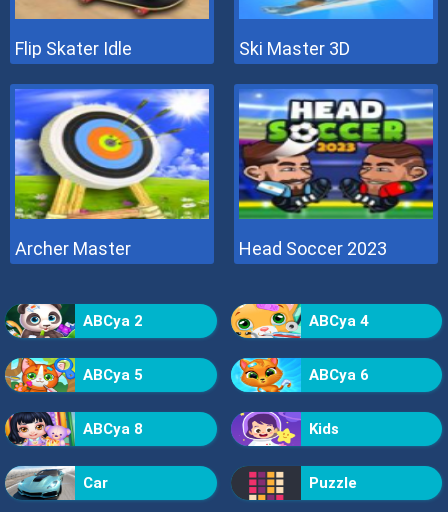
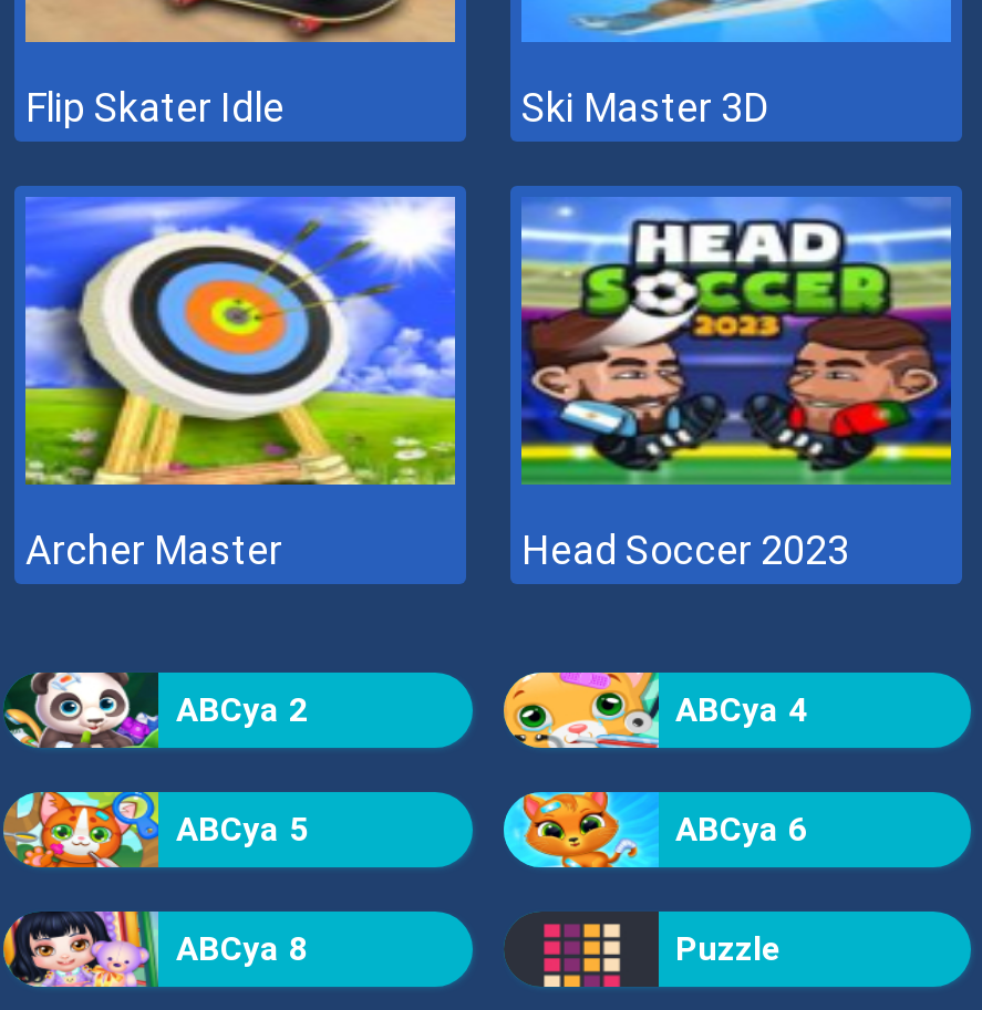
- [image]
- Kids
- Car

- [image]
